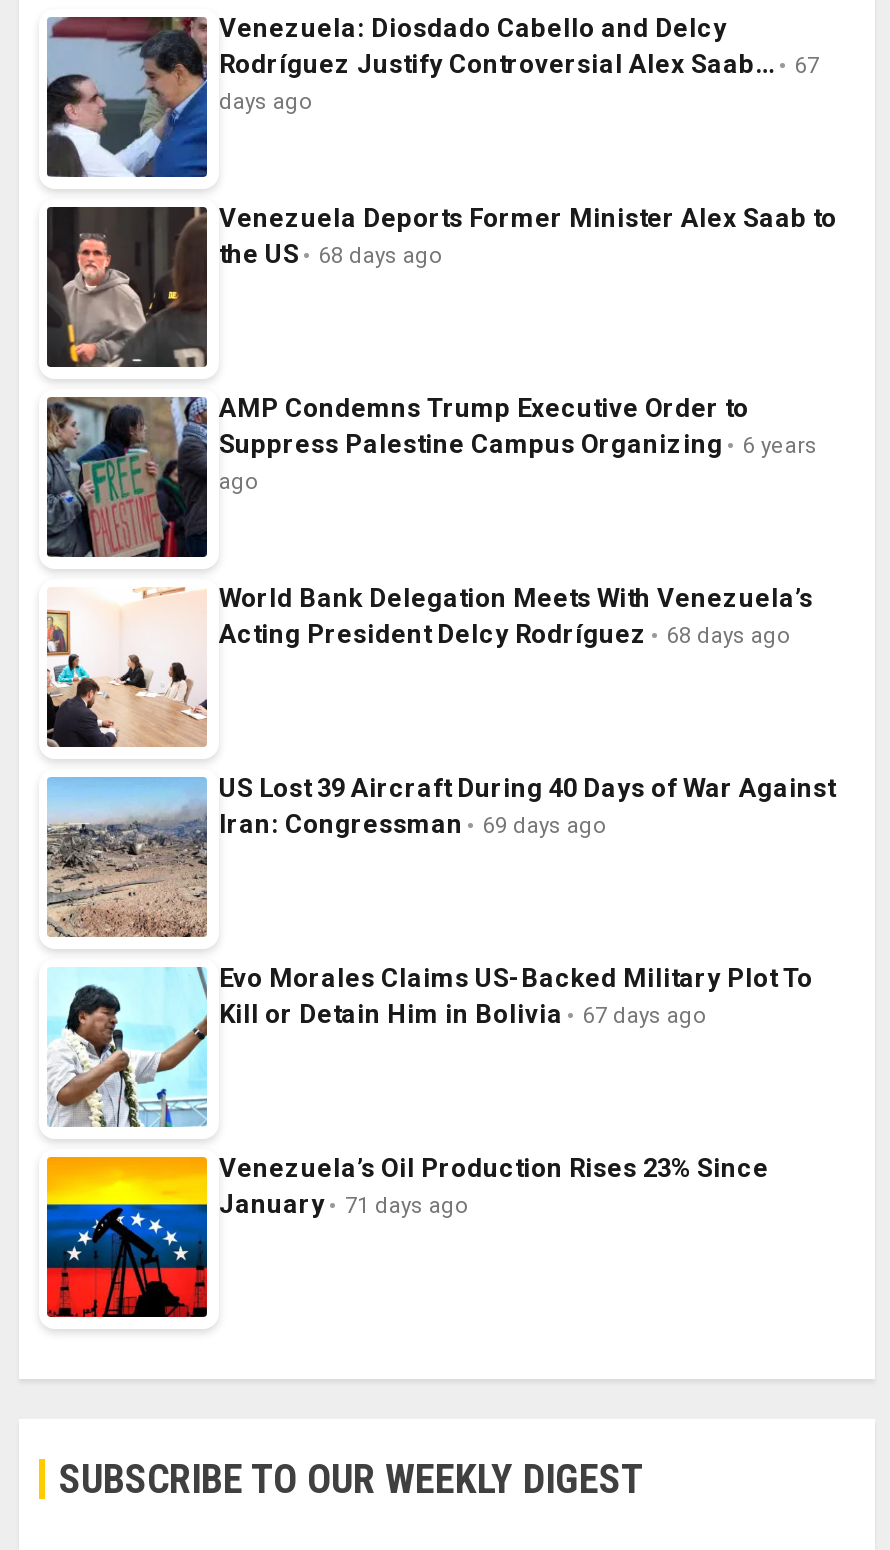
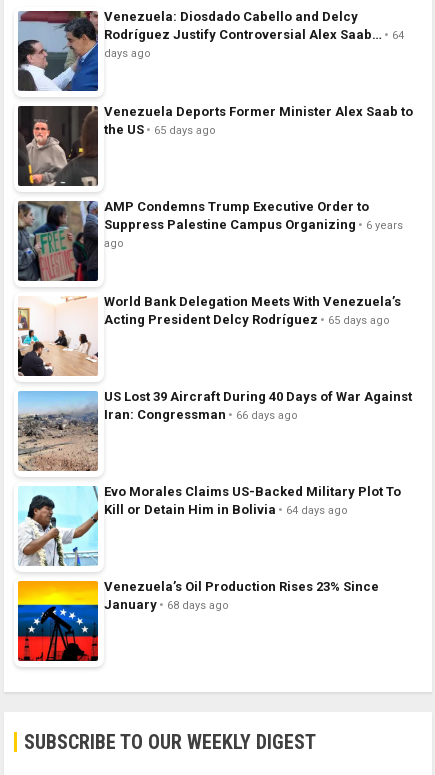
- Rodríguez Justify Controversial Alex Saab… 67
+ Rodríguez Justify Controversial Alex Saab… 64

- the US 68 days ago
+ the US 65 days ago

- Acting President Delcy Rodríguez 68 days ago
+ Acting President Delcy Rodríguez 65 days ago

- Iran: Congressman 69 days ago
+ Iran: Congressman 66 days ago

- Kill or Detain Him in Bolivia 67 days ago
+ Kill or Detain Him in Bolivia 64 days ago

- January 71 days ago
+ January 68 days ago
